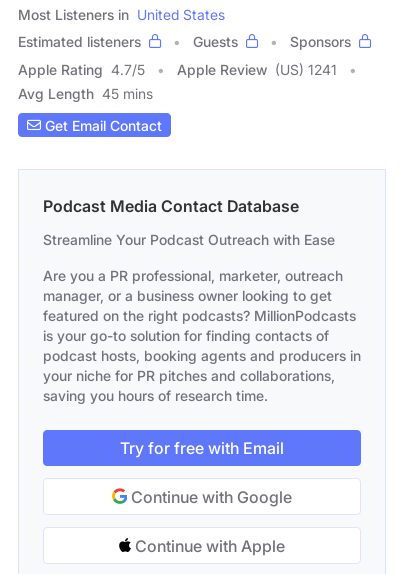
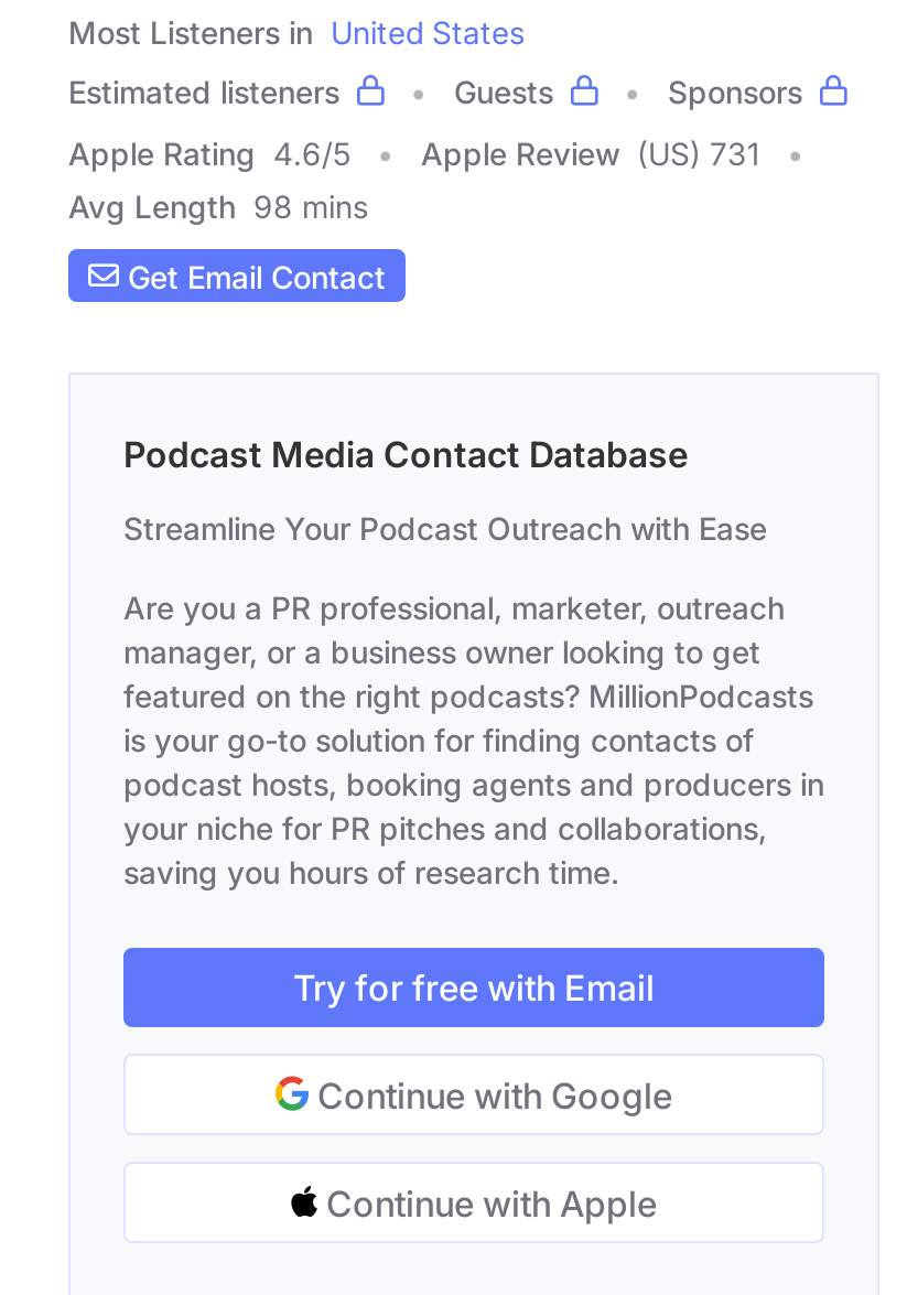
- Apple Rating 4.7/5
+ Apple Rating 4.6/5

- Apple Review (US) 1241
+ Apple Review (US) 731

- Avg Length 45 mins
+ Avg Length 98 mins
